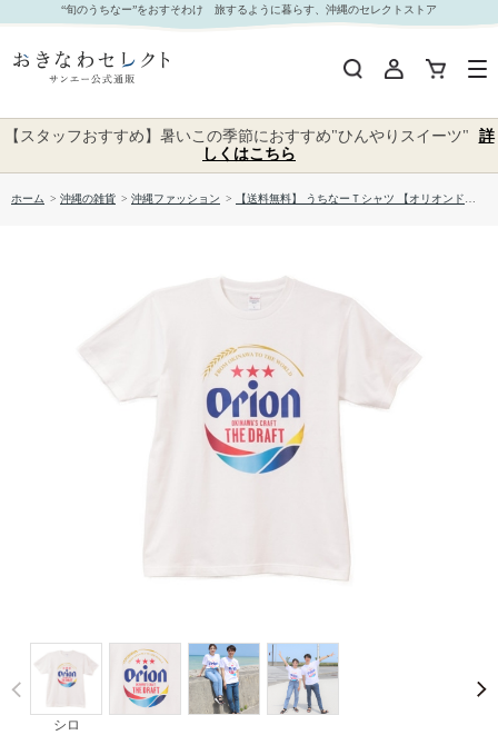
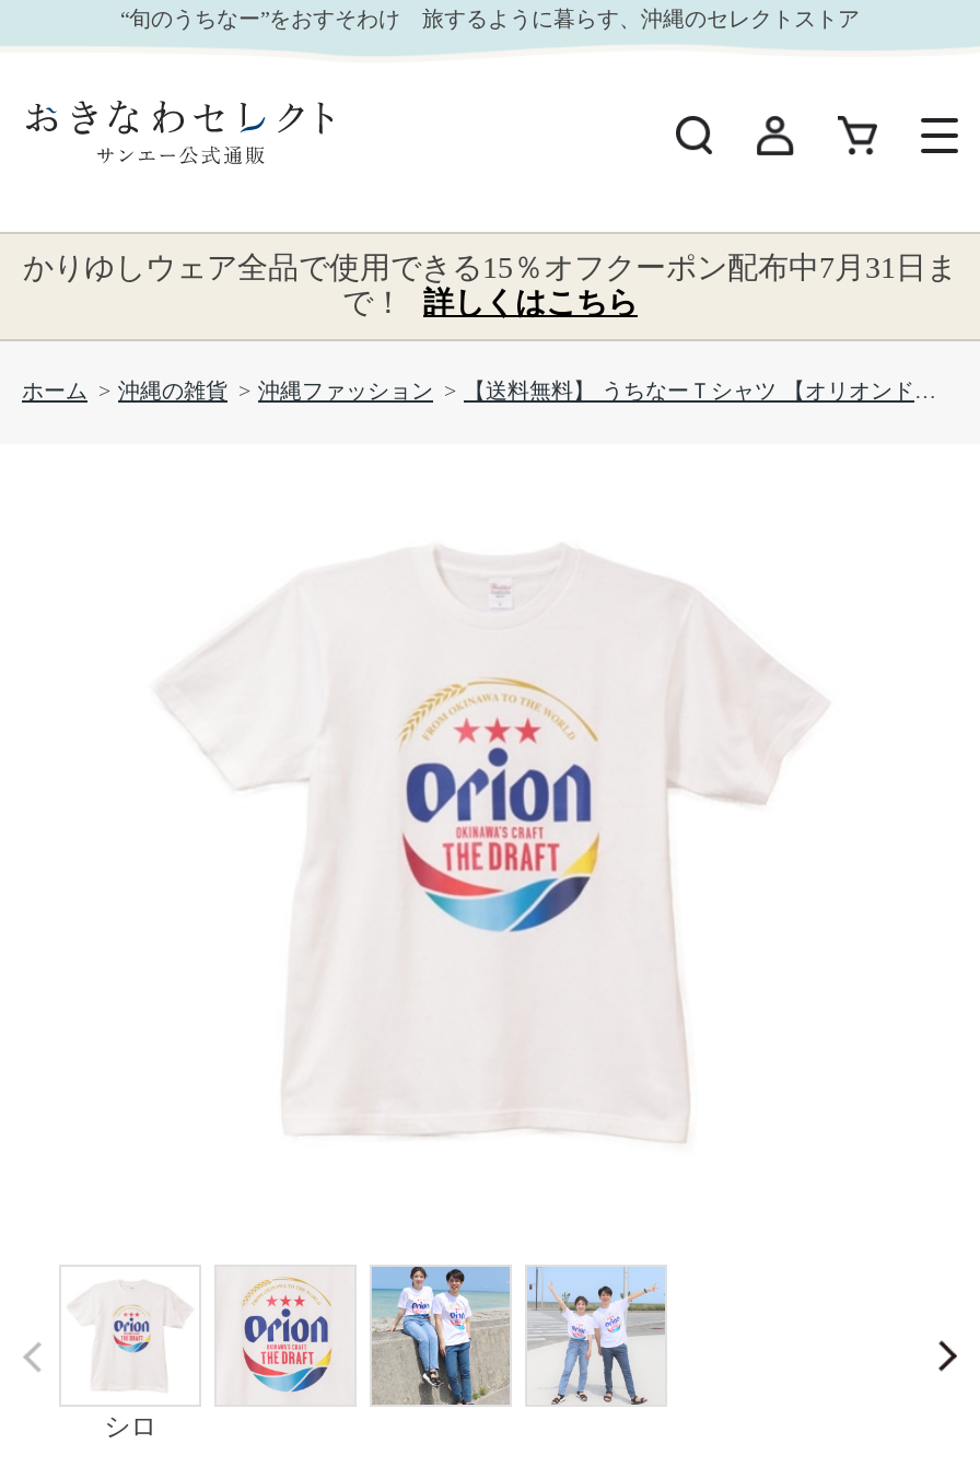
- 【スタッフおすすめ】暑いこの季節におすすめ"ひんやりスイーツ" 詳
- しくはこちら
+ かりゆしウェア全品で使用できる15％オフクーポン配布中7月31日ま
+ で！ 詳しくはこちら
